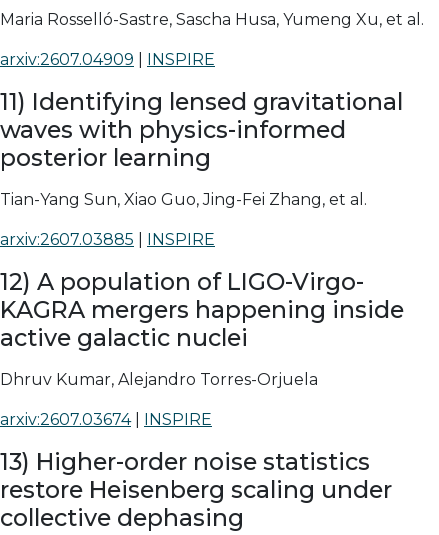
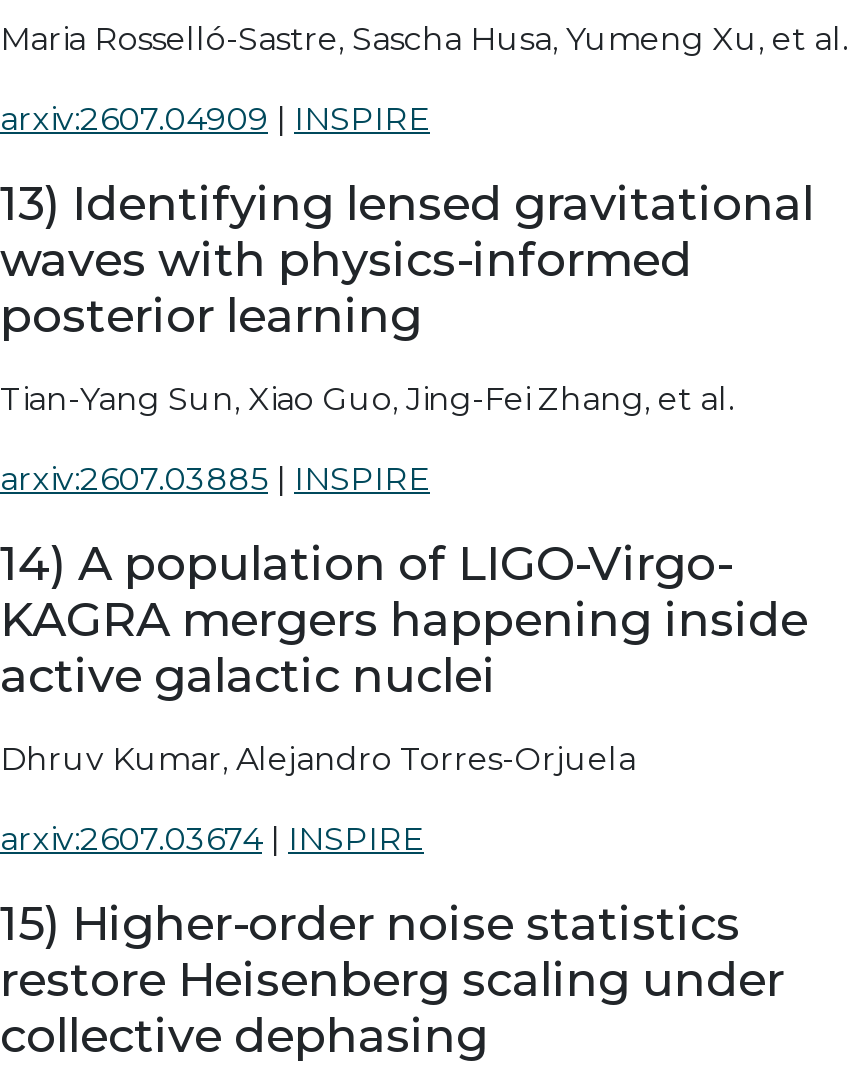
- 11) Identifying lensed gravitational
+ 13) Identifying lensed gravitational

- 12) A population of LIGO-Virgo-
+ 14) A population of LIGO-Virgo-

- 13) Higher-order noise statistics
+ 15) Higher-order noise statistics
